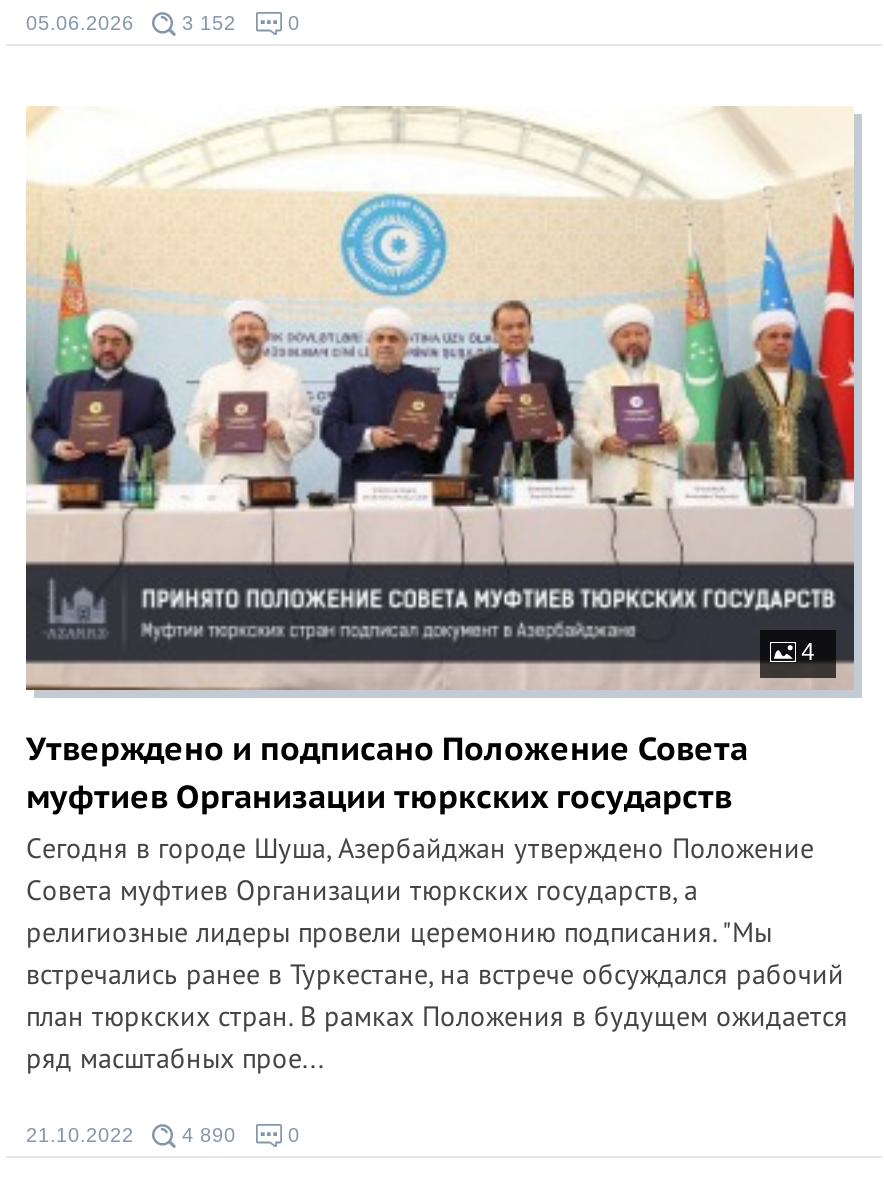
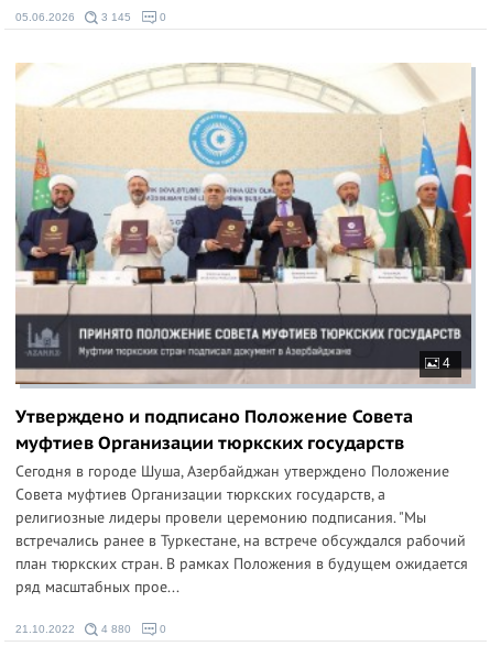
- 05.06.2026 3 152
+ 05.06.2026 3 145

- 21.10.2022 4 890
+ 21.10.2022 4 880
